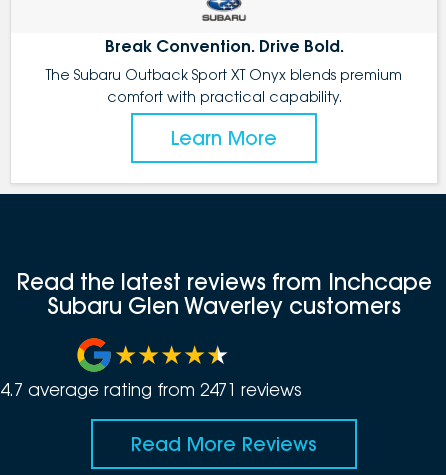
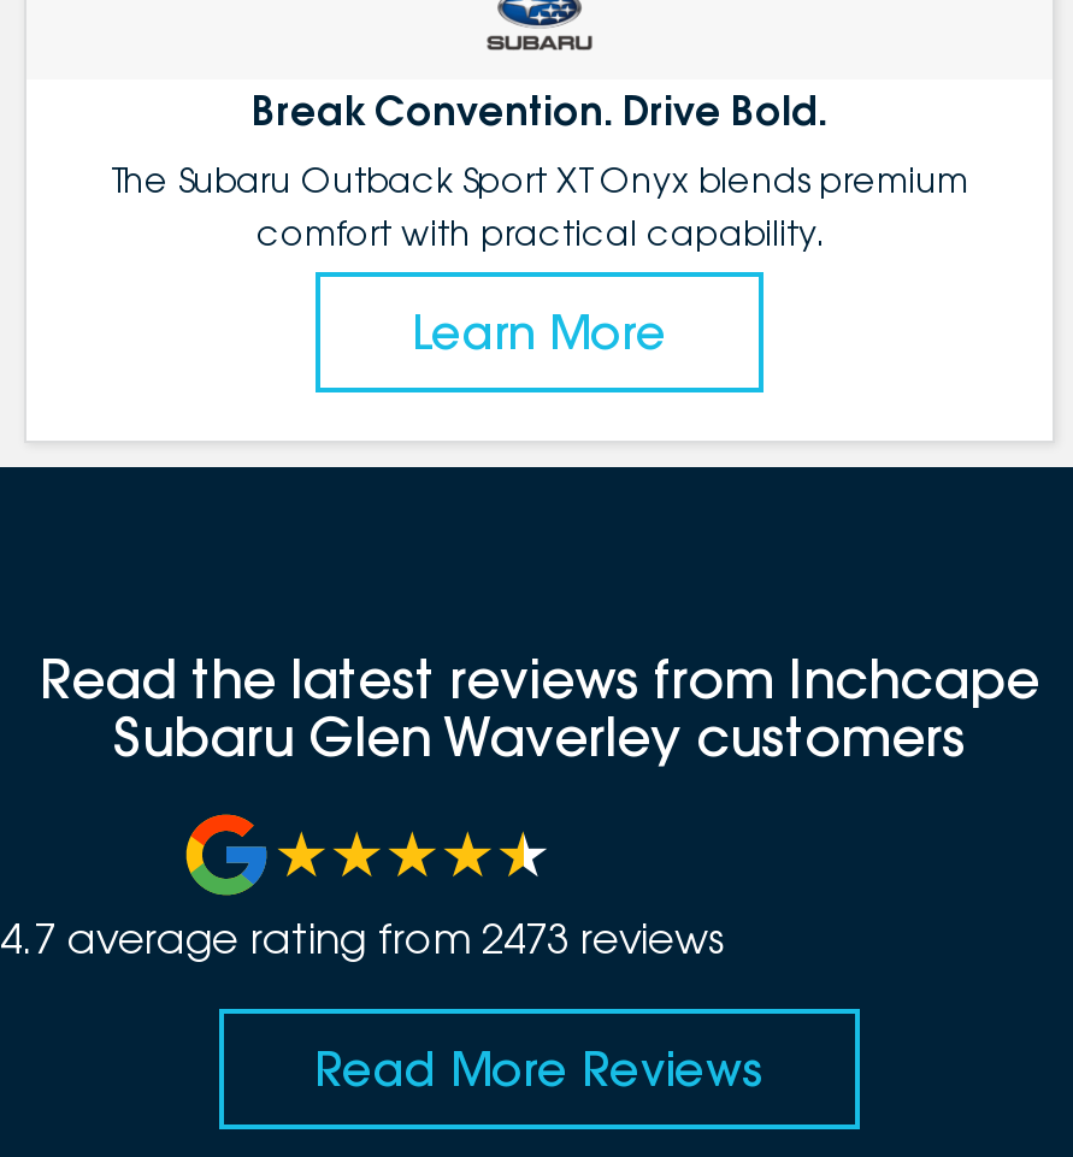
- 4.7 average rating from 2471 reviews
+ 4.7 average rating from 2473 reviews
